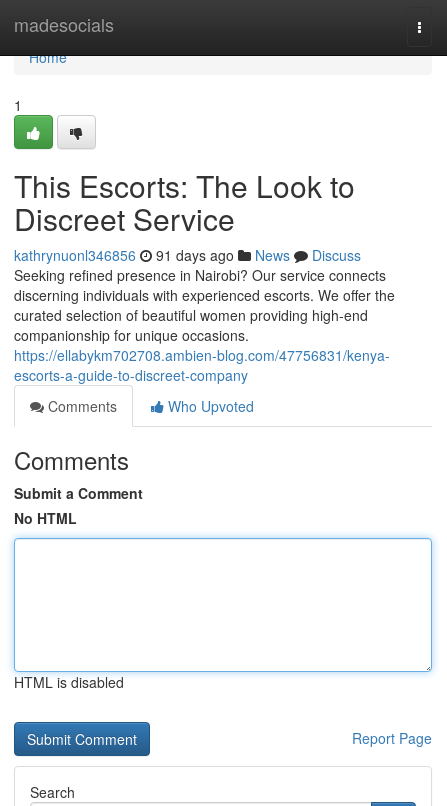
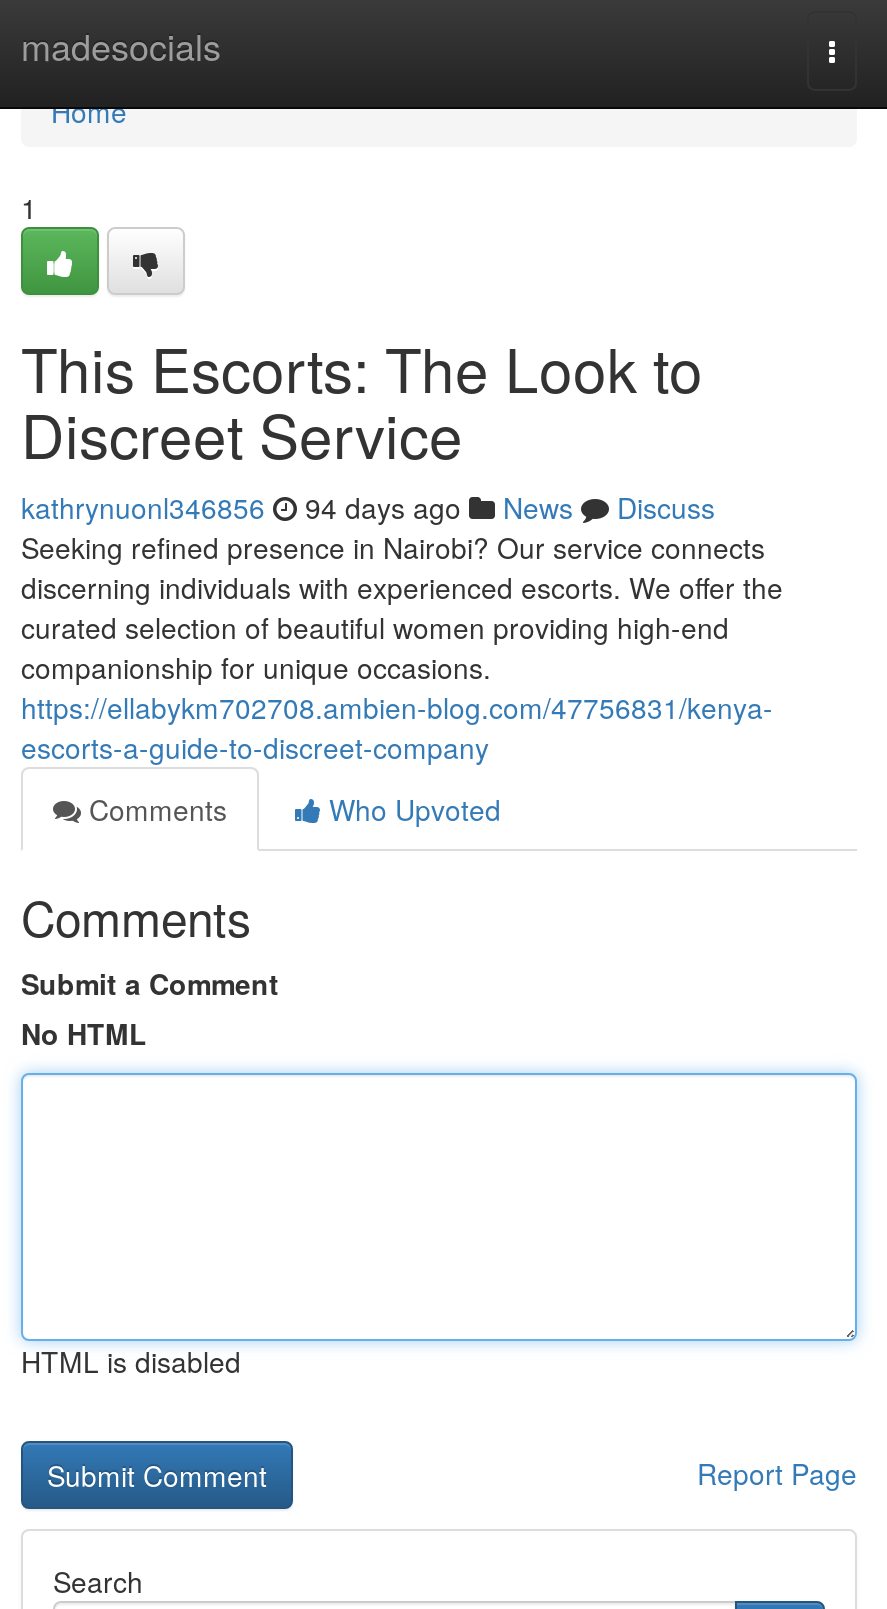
- kathrynuonl346856 91 days ago News Discuss
+ kathrynuonl346856 94 days ago News Discuss
